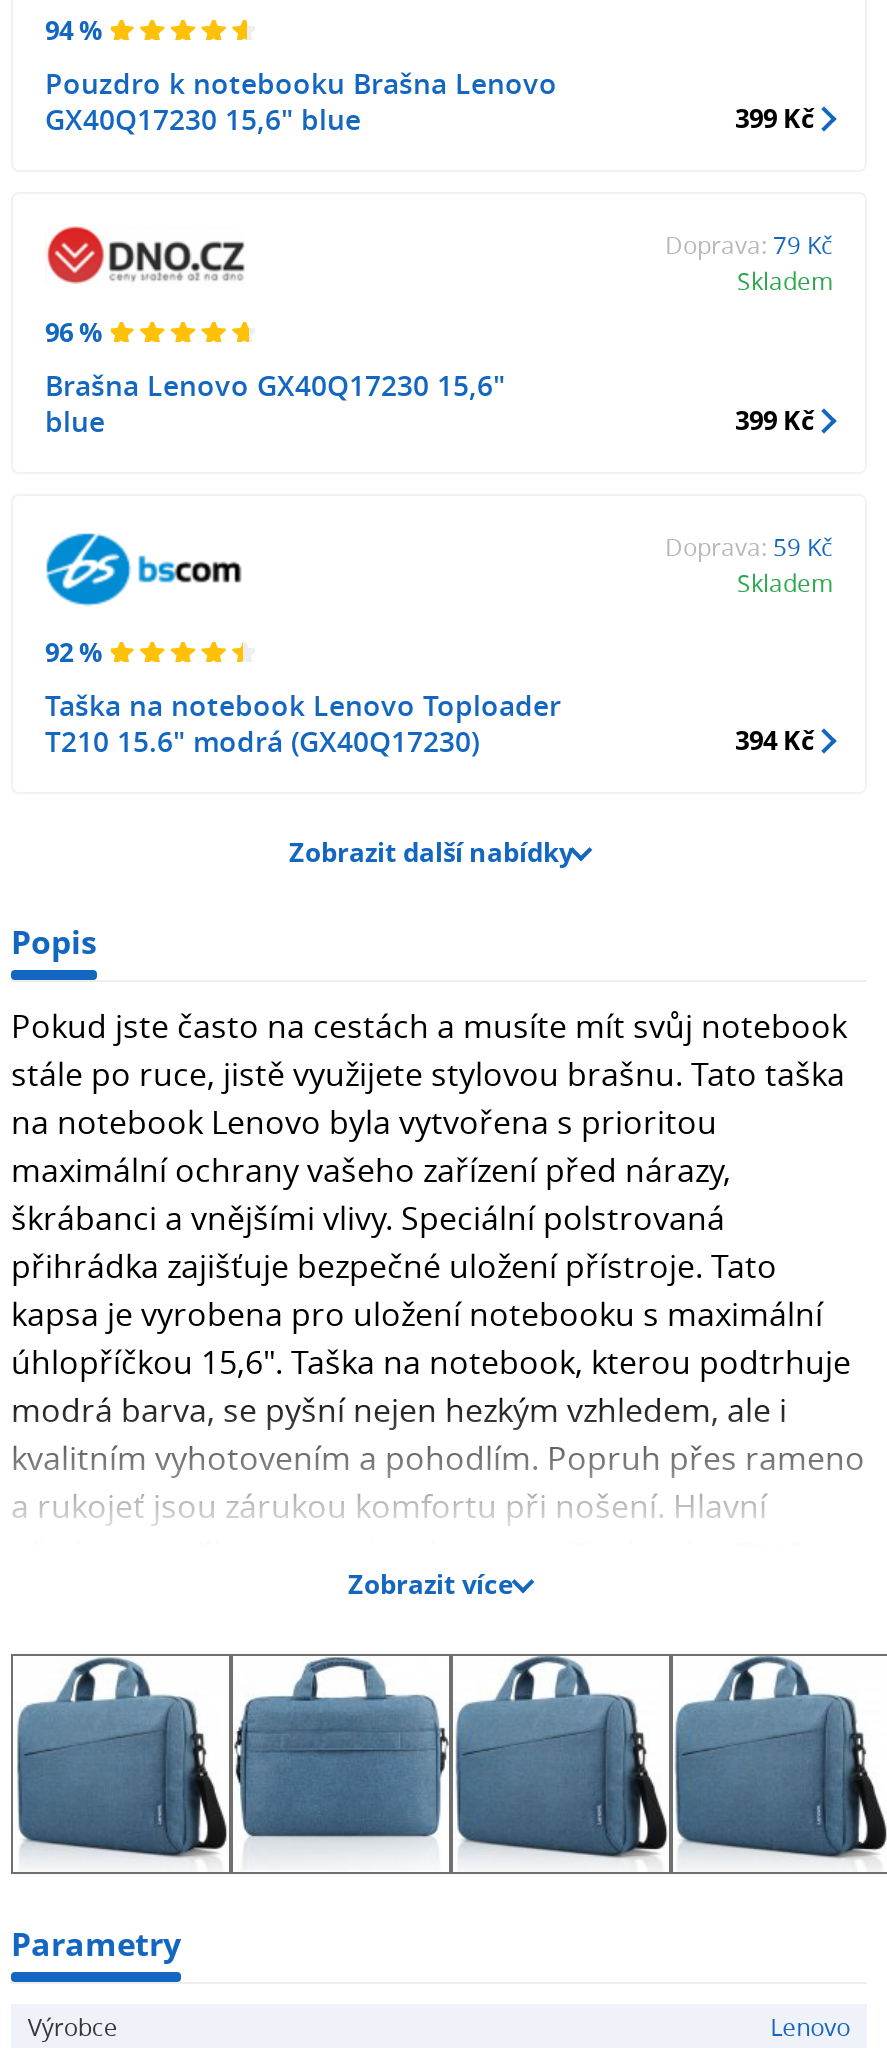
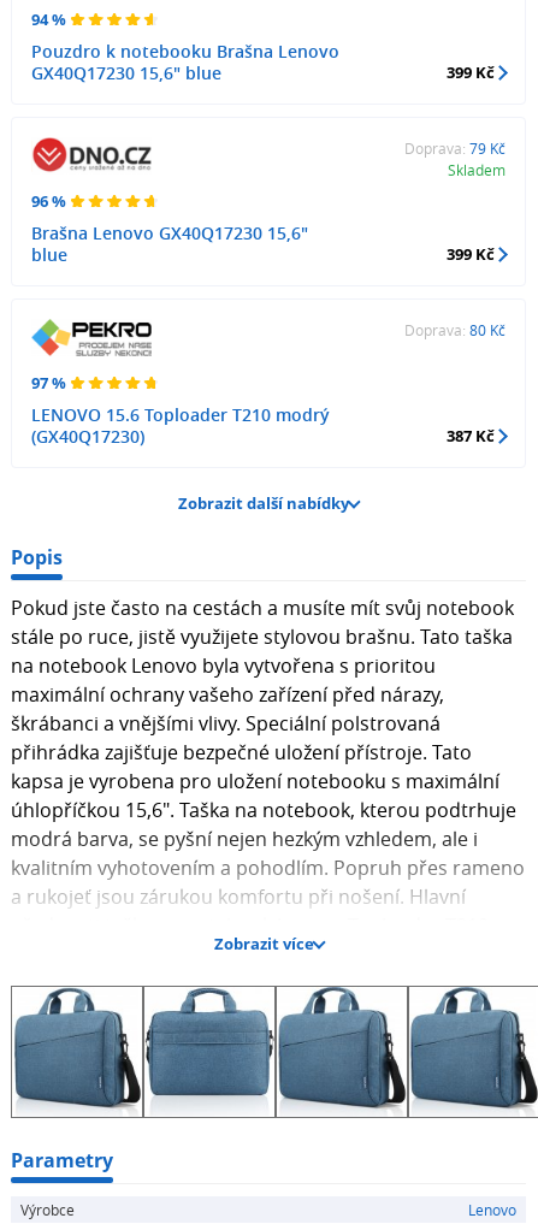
- [image]
- 92 %
- Taška na notebook Lenovo Toploader
- T210 15.6" modrá (GX40Q17230)
+ [image]
+ 97 %
+ LENOVO 15.6 Toploader T210 modrý
+ (GX40Q17230)

- Doprava: 59 Kč
- Skladem
+ Doprava: 80 Kč

- 394 Kč
+ 387 Kč
